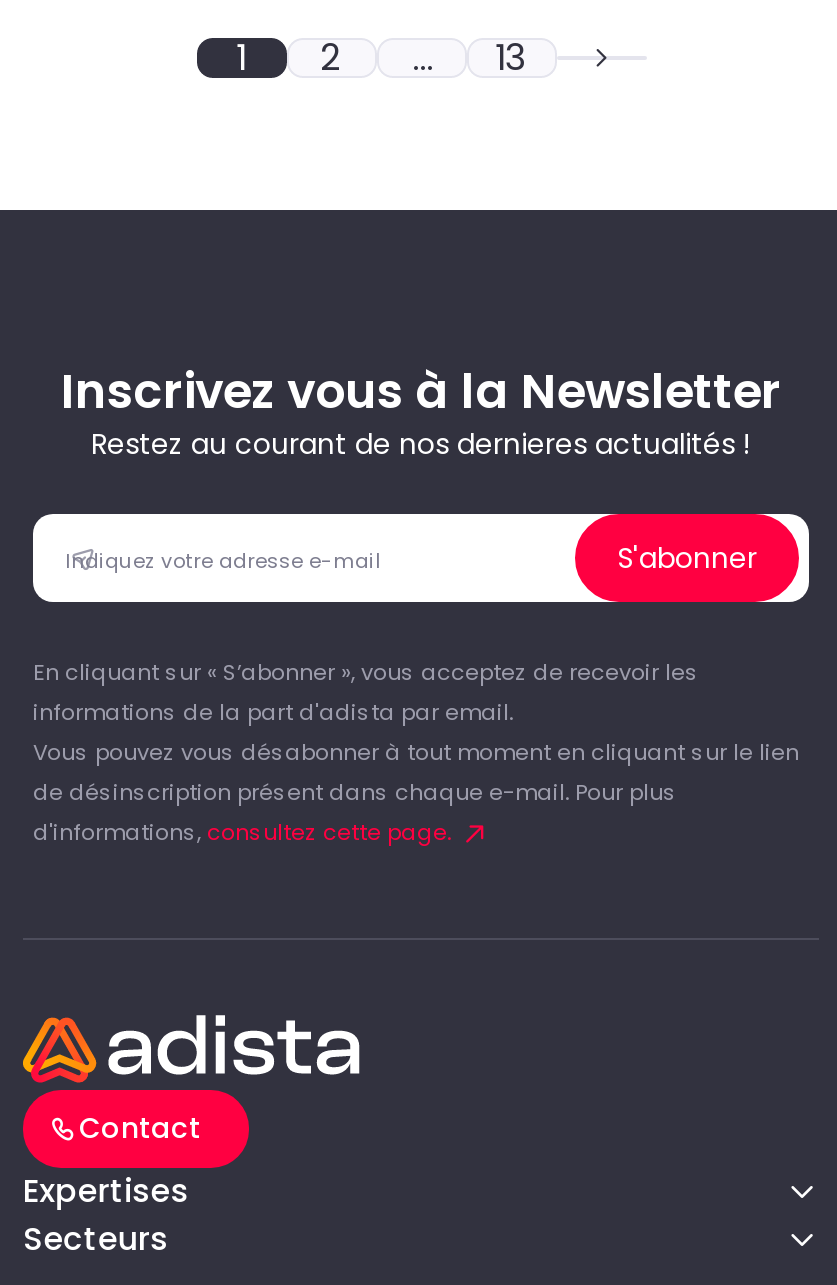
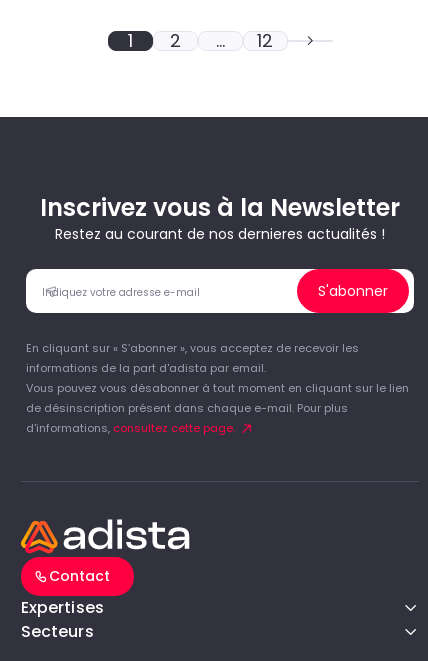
- 13
+ 12
